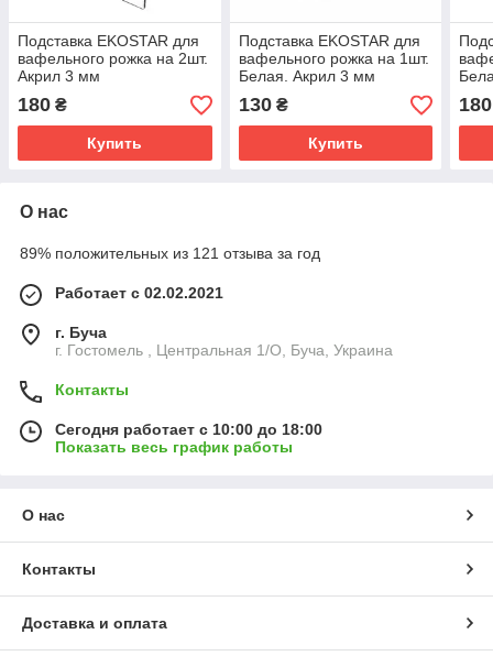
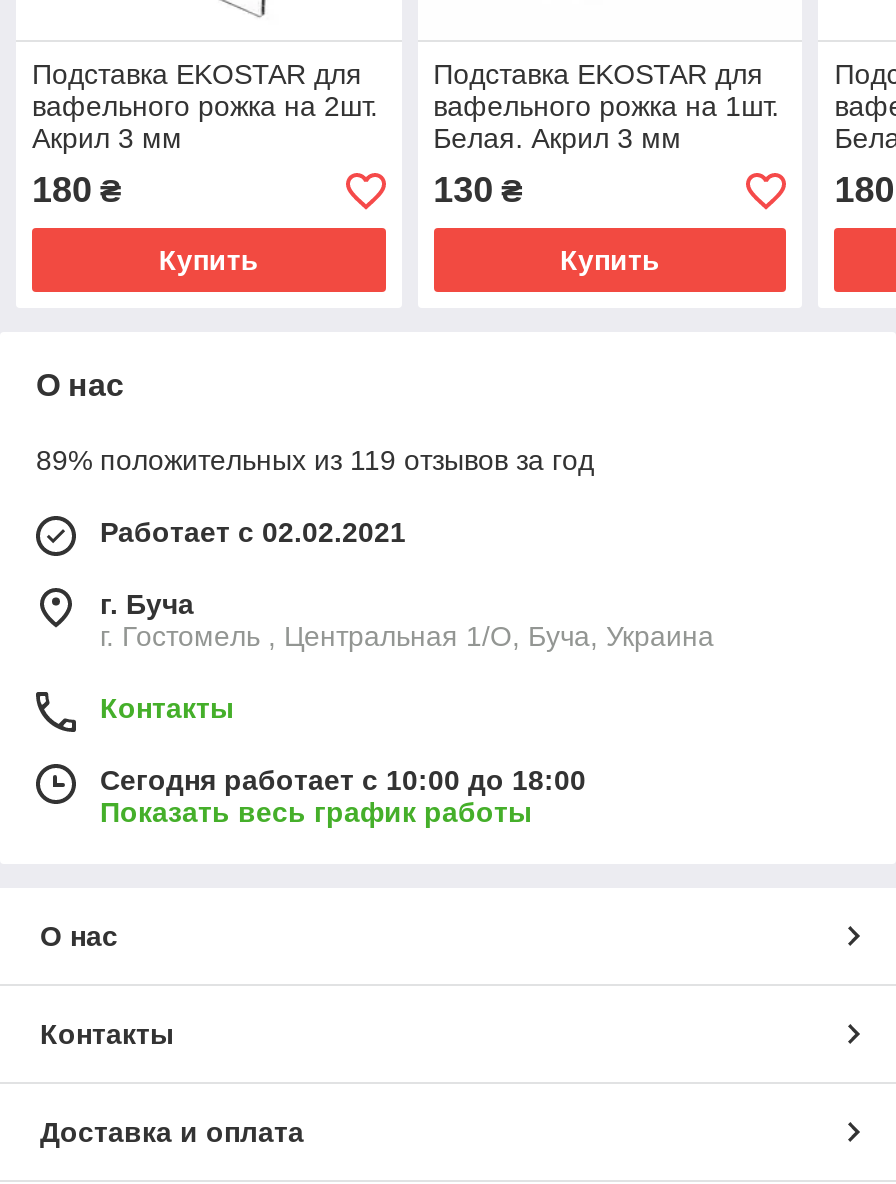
- 89% положительных из 121 отзыва за год
+ 89% положительных из 119 отзывов за год
